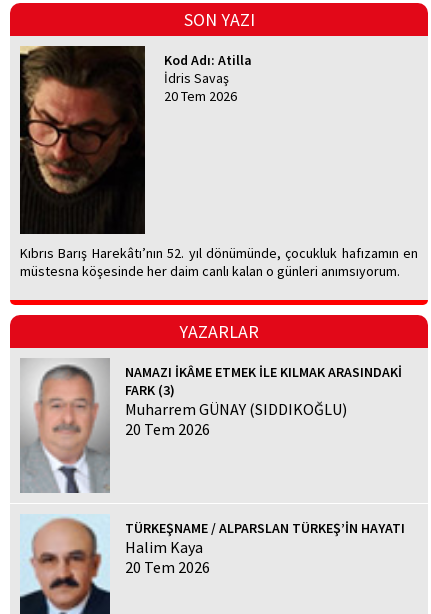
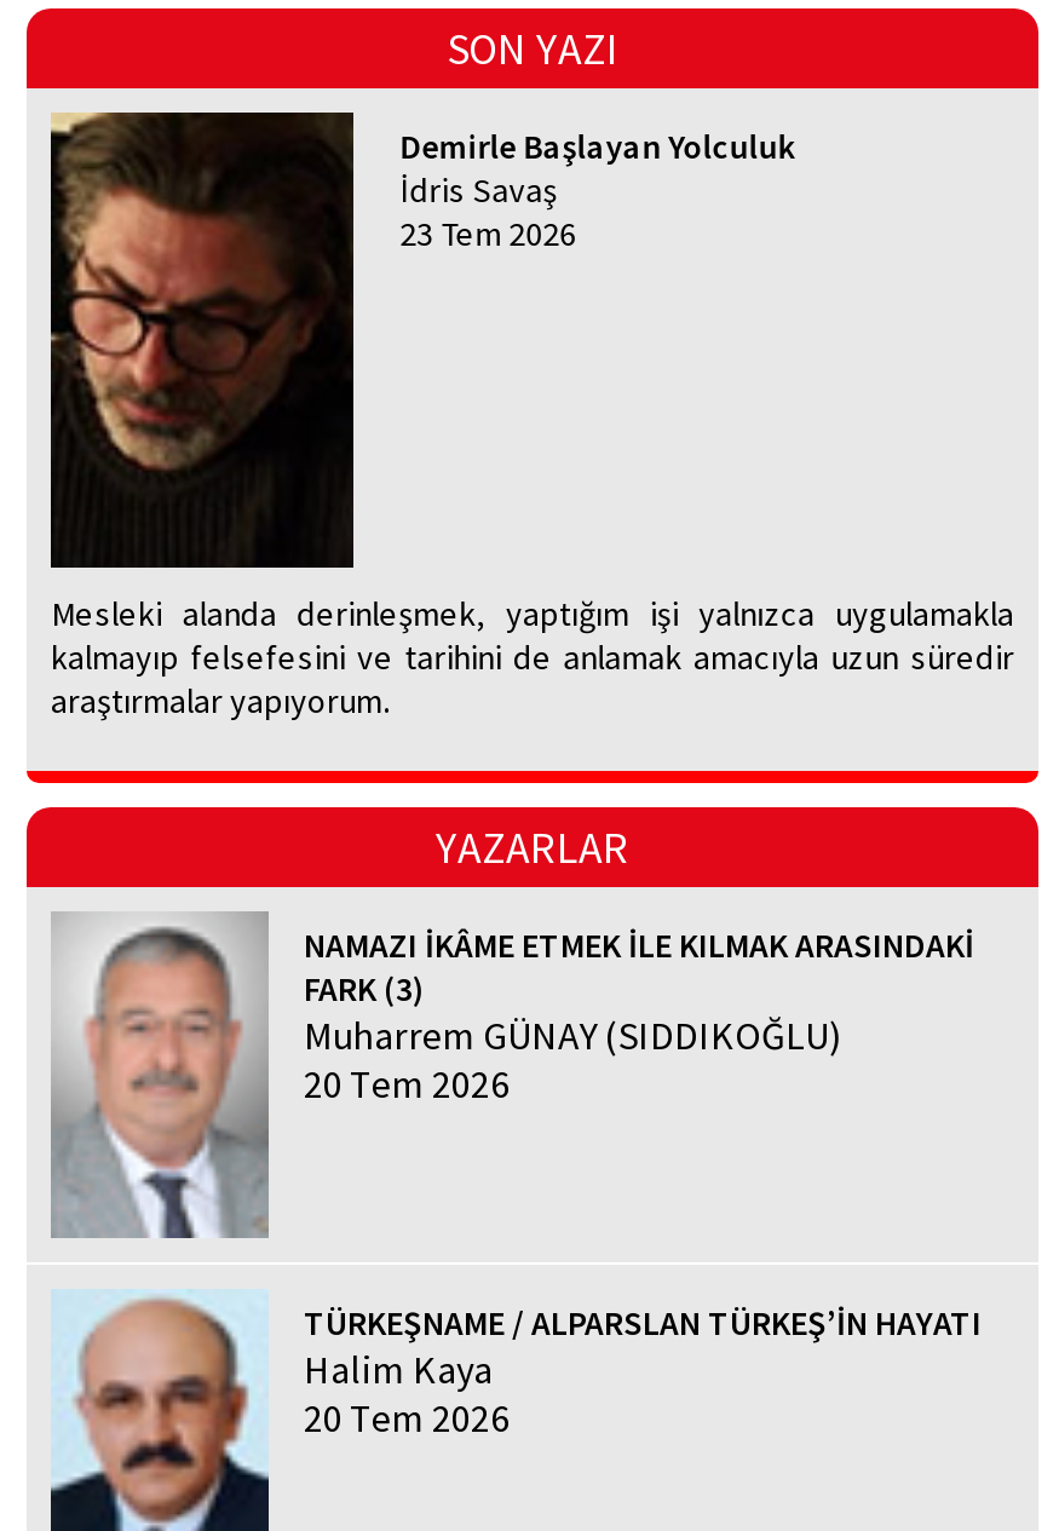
- Kod Adı: Atilla
+ Demirle Başlayan Yolculuk

- 20 Tem 2026
+ 23 Tem 2026

- Kıbrıs Barış Harekâtı’nın 52. yıl dönümünde, çocukluk hafızamın en
- müstesna köşesinde her daim canlı kalan o günleri anımsıyorum.
+ Mesleki alanda derinleşmek, yaptığım işi yalnızca uygulamakla
+ kalmayıp felsefesini ve tarihini de anlamak amacıyla uzun süredir
+ araştırmalar yapıyorum.
